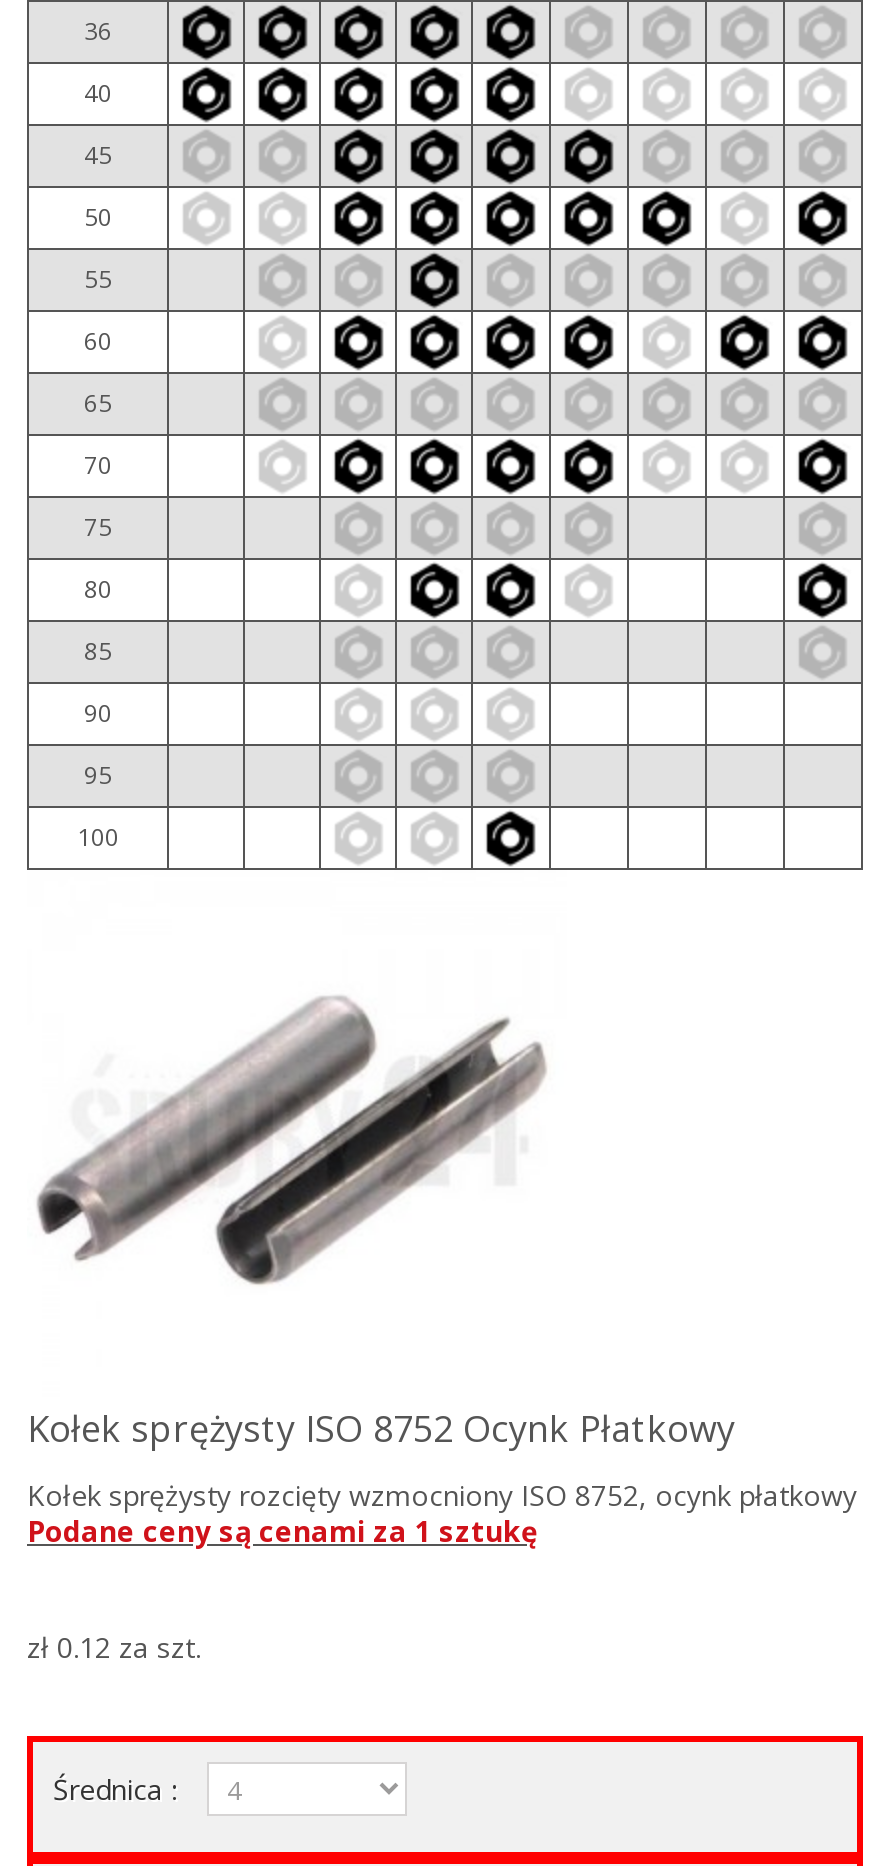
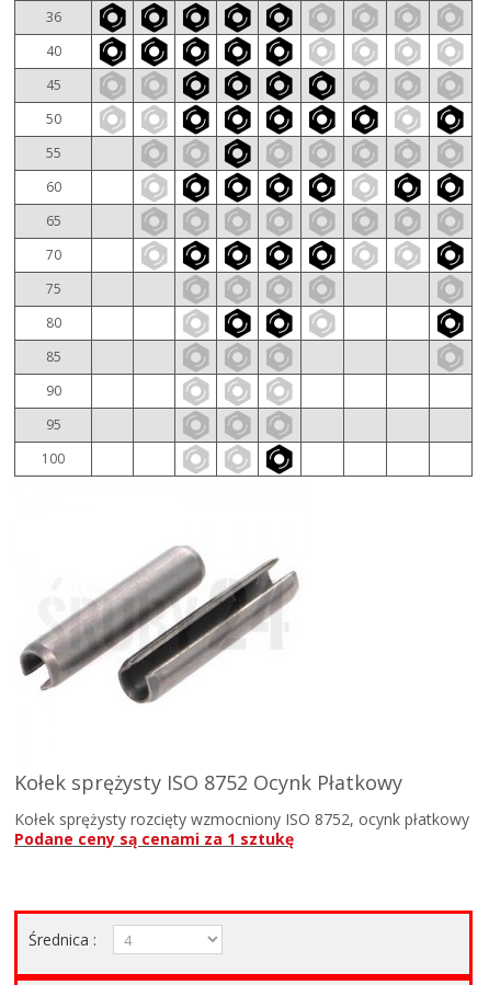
- zł 0.12 za szt.
